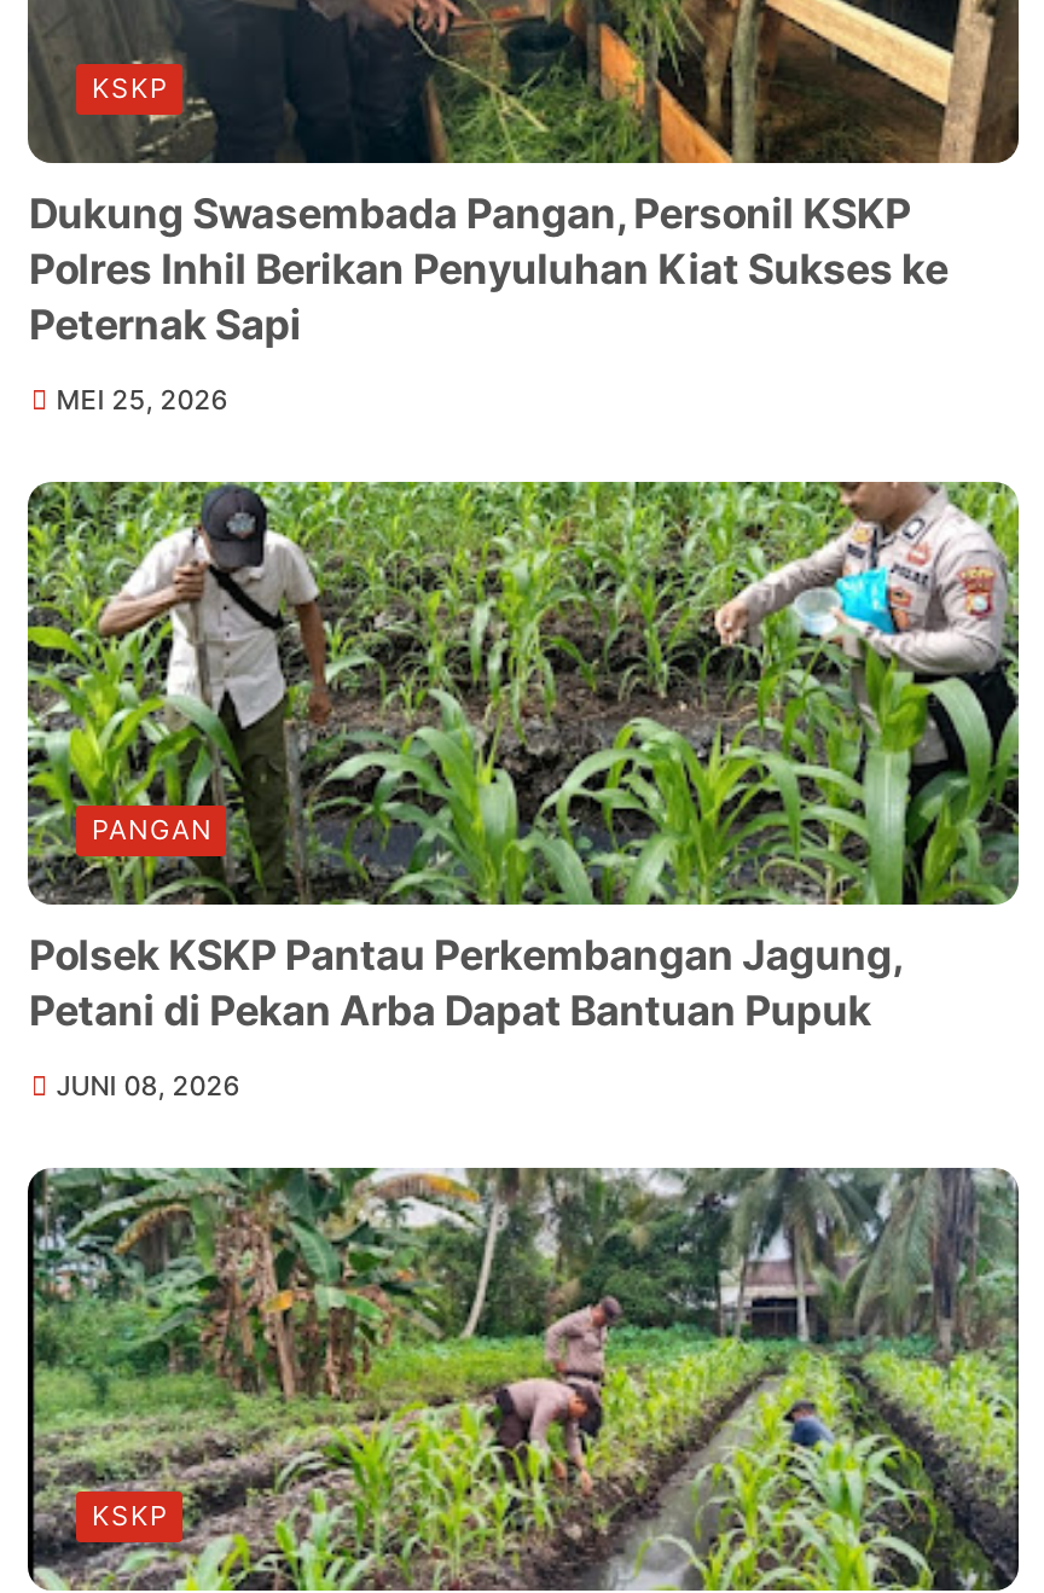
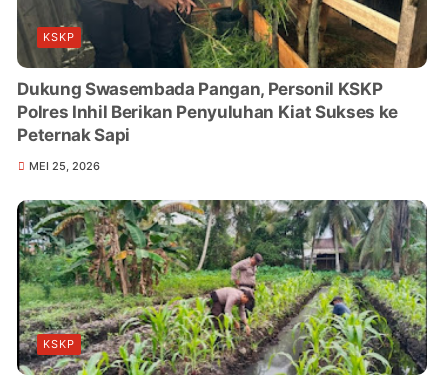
- [image]
- PANGAN
- Polsek KSKP Pantau Perkembangan Jagung,
- Petani di Pekan Arba Dapat Bantuan Pupuk
- JUNI 08, 2026
